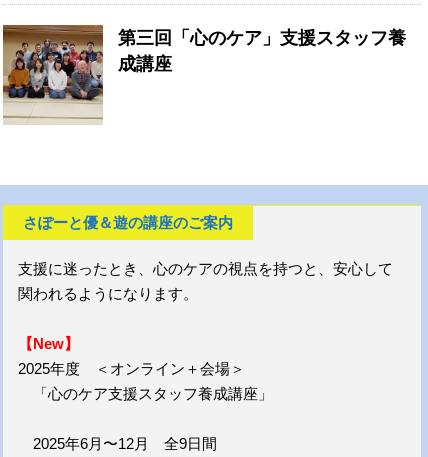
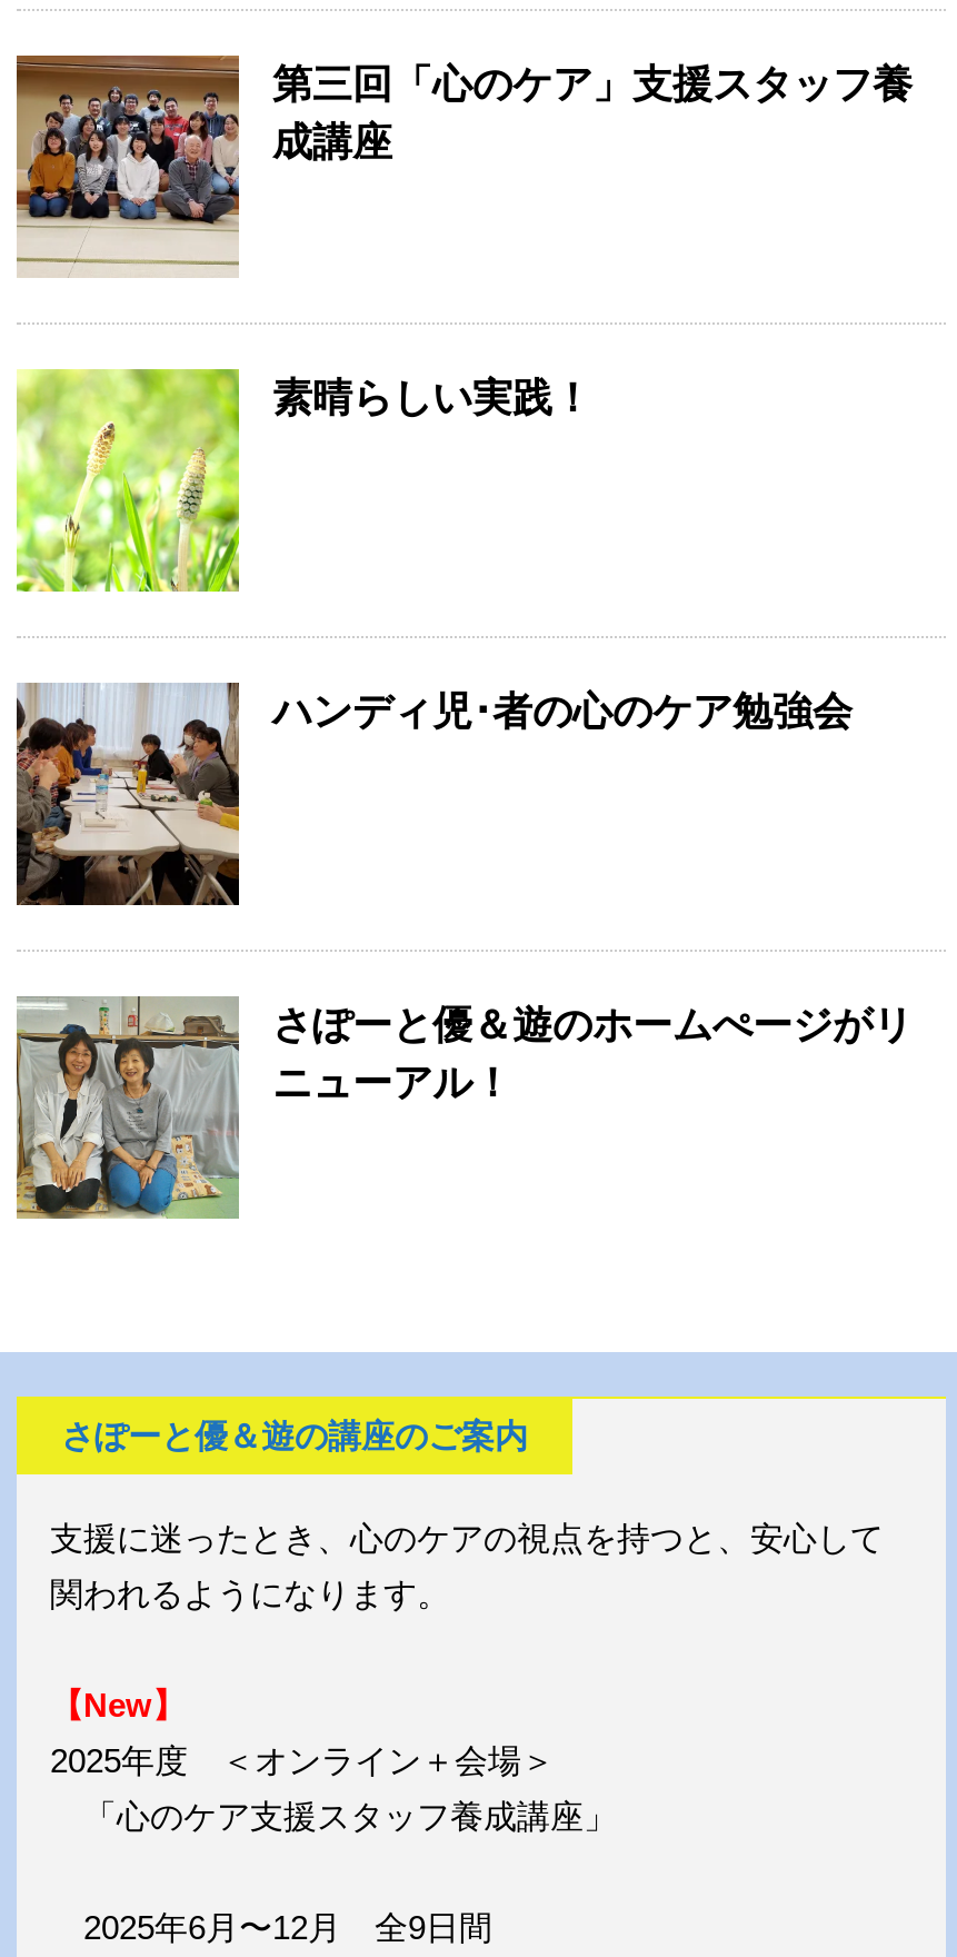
+ [image]
+ 素晴らしい実践！

+ [image]
+ ハンディ児･者の心のケア勉強会

+ [image]
+ さぽーと優＆遊のホームぺージがリ
+ ニューアル！
